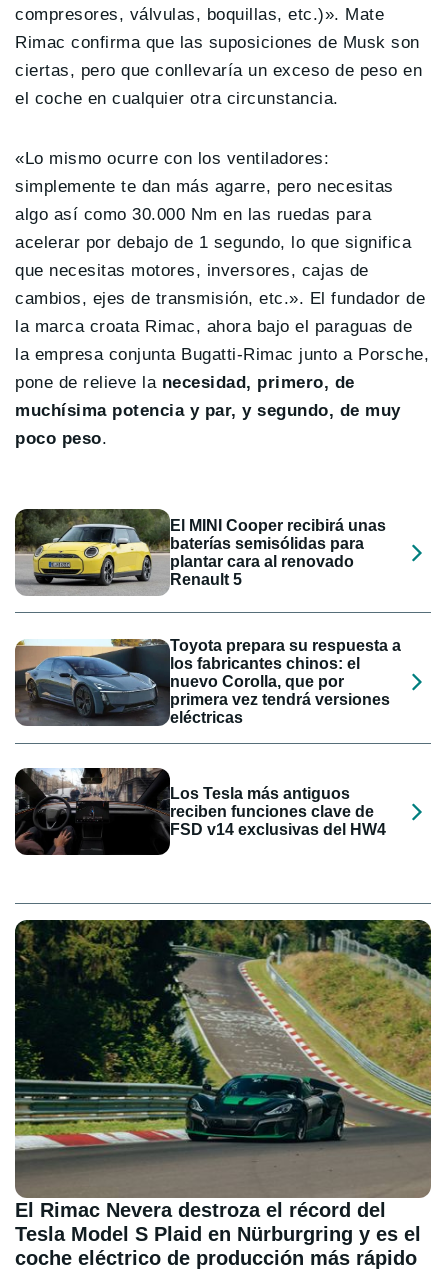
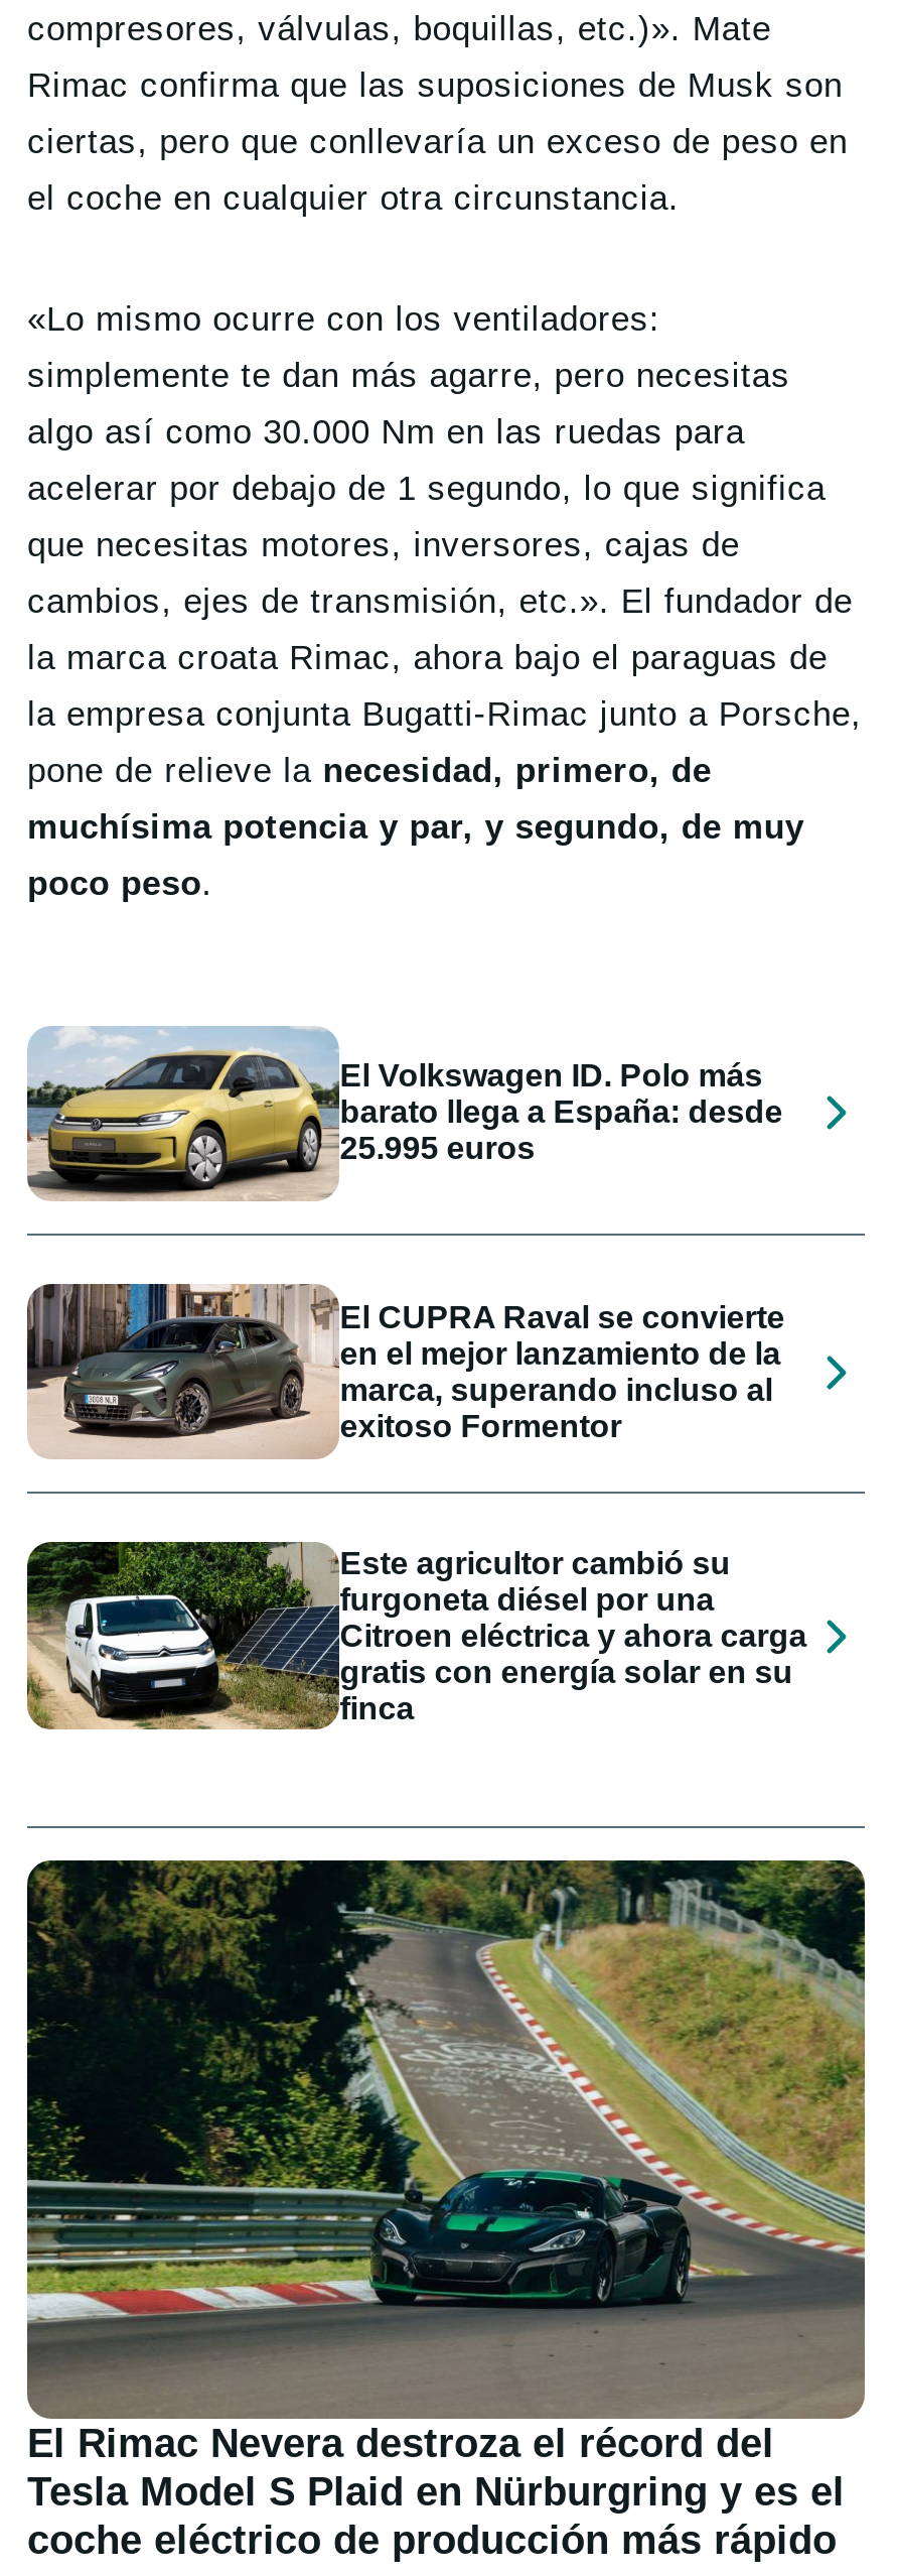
- [image]
- El MINI Cooper recibirá unas
- baterías semisólidas para
- plantar cara al renovado
- Renault 5
+ [image]
+ El Volkswagen ID. Polo más
+ barato llega a España: desde
+ 25.995 euros

- [image]
- Toyota prepara su respuesta a
- los fabricantes chinos: el
- nuevo Corolla, que por
- primera vez tendrá versiones
- eléctricas
+ [image]
+ El CUPRA Raval se convierte
+ en el mejor lanzamiento de la
+ marca, superando incluso al
+ exitoso Formentor

- [image]
- Los Tesla más antiguos
- reciben funciones clave de
- FSD v14 exclusivas del HW4
+ [image]
+ Este agricultor cambió su
+ furgoneta diésel por una
+ Citroen eléctrica y ahora carga
+ gratis con energía solar en su
+ finca
